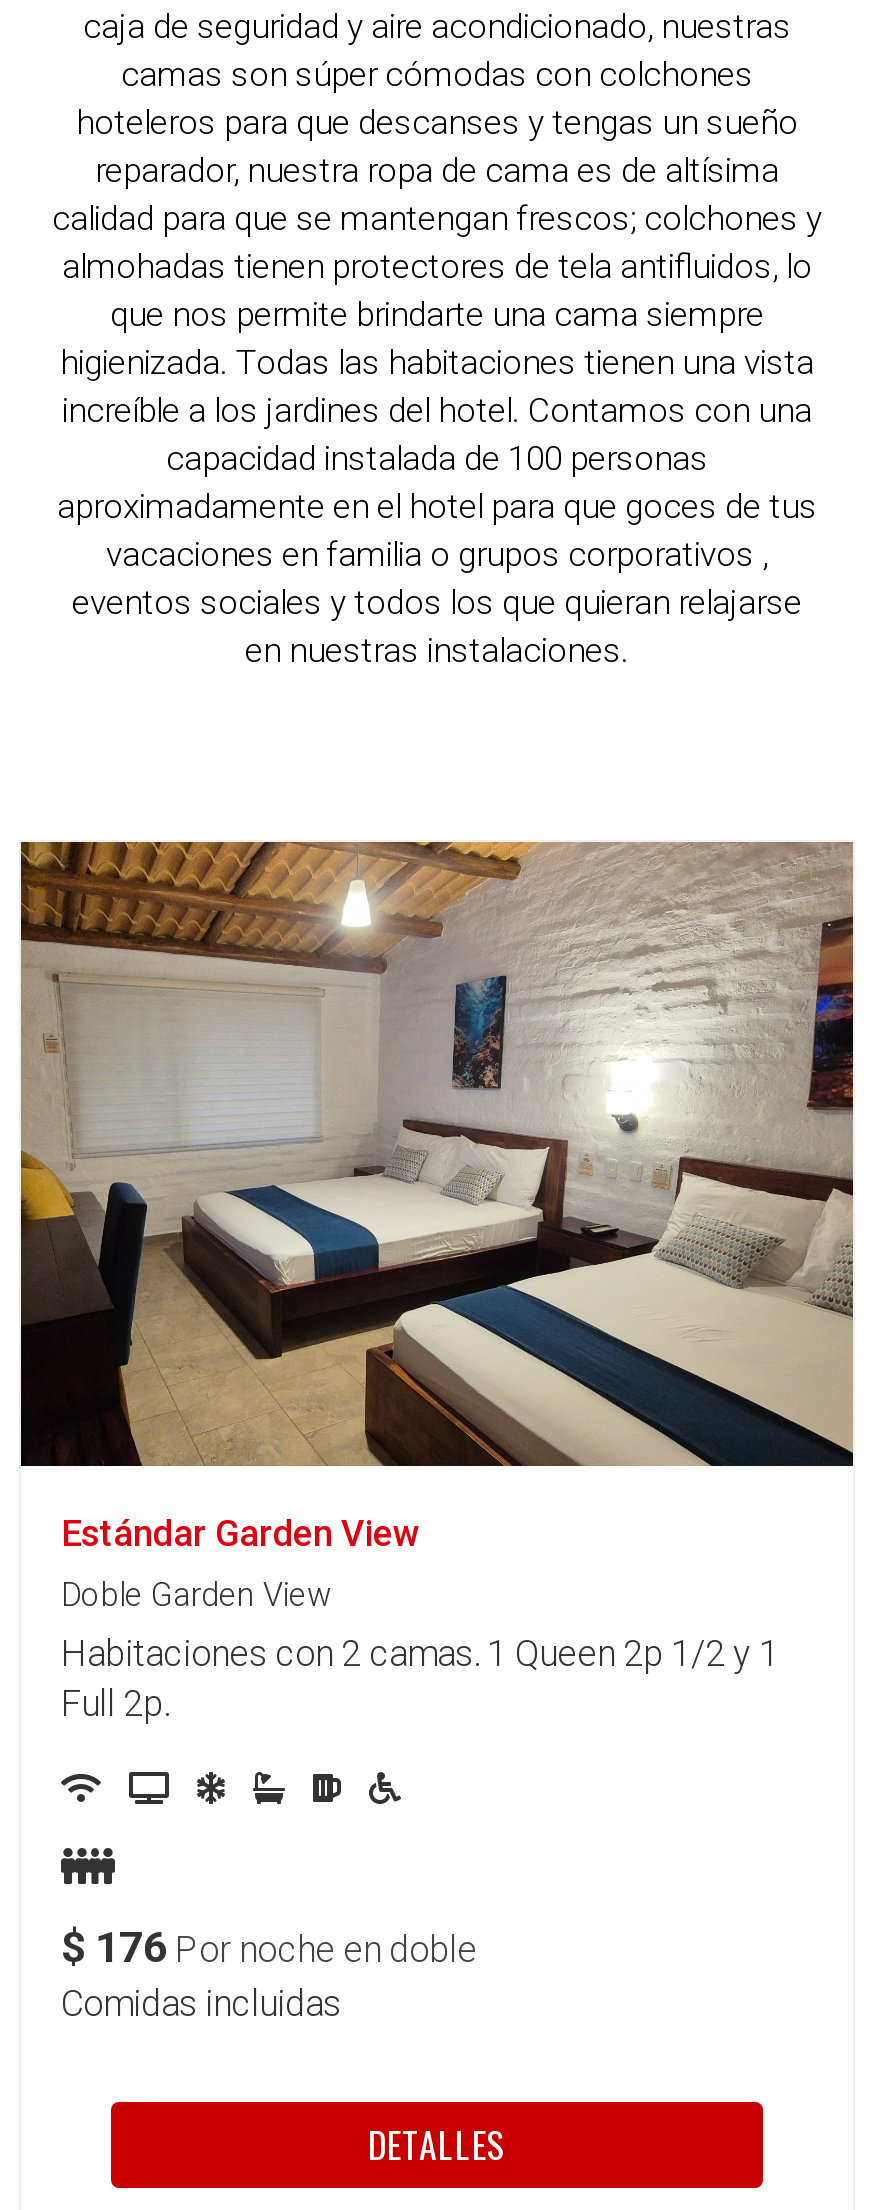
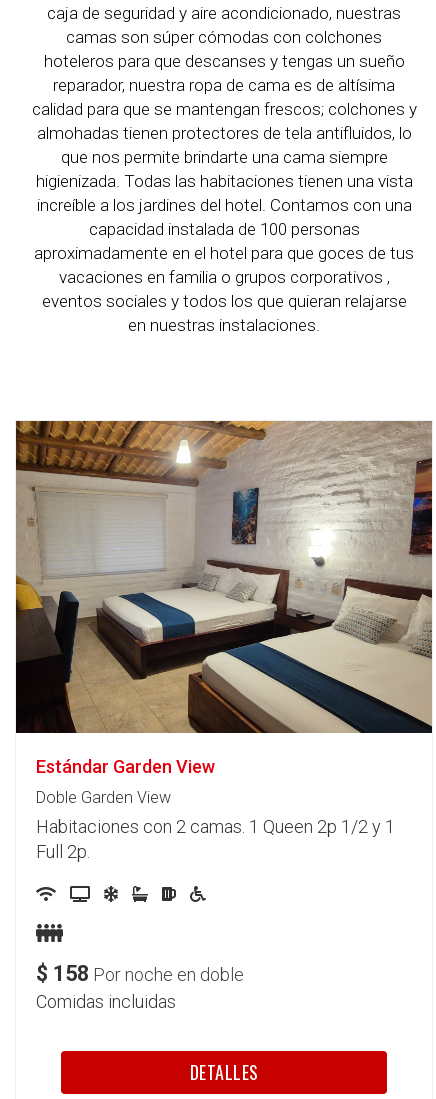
- $ 176 Por noche en doble
+ $ 158 Por noche en doble
